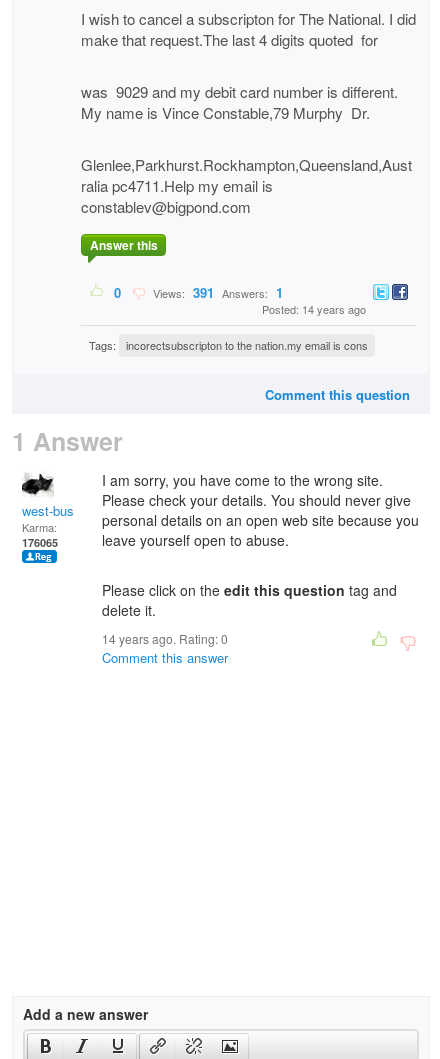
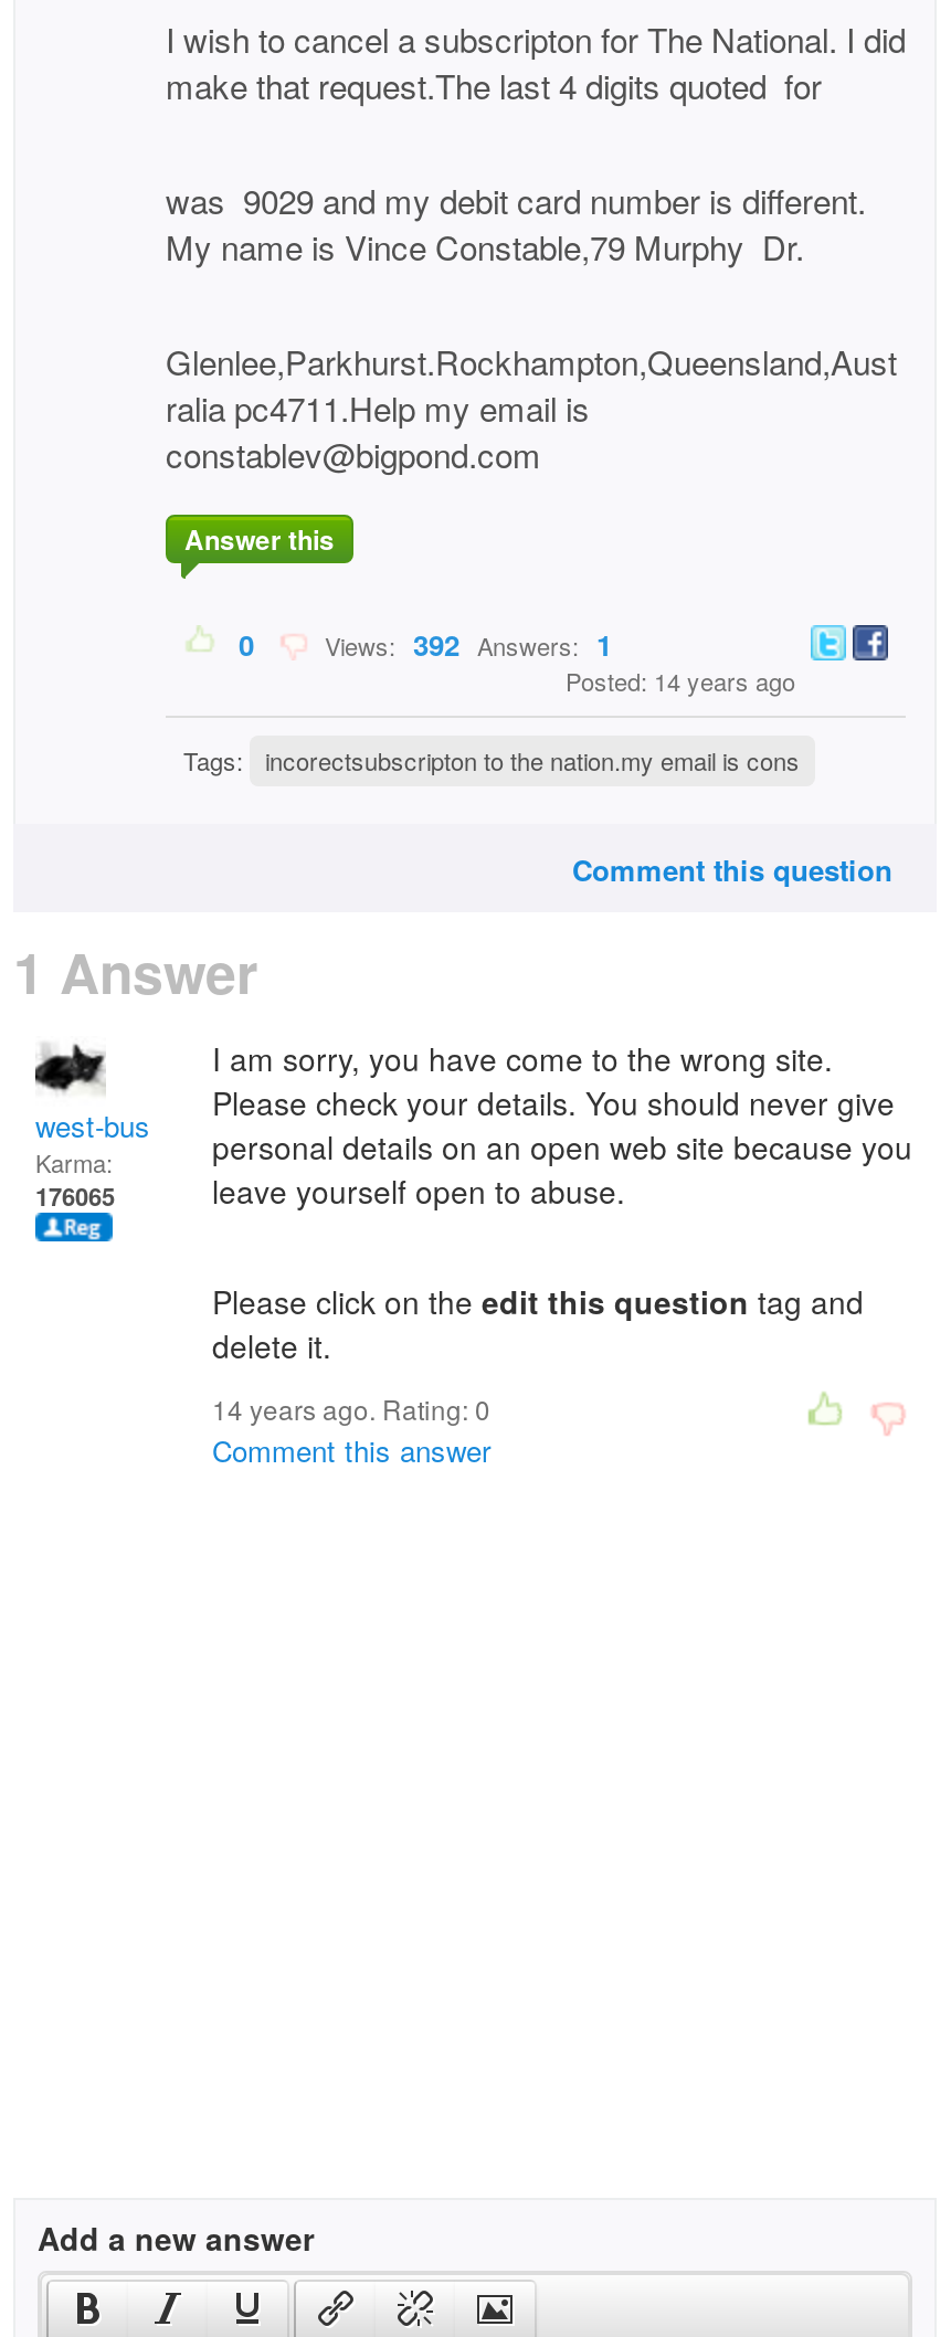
- Views: 391 Answers: 1
+ Views: 392 Answers: 1
